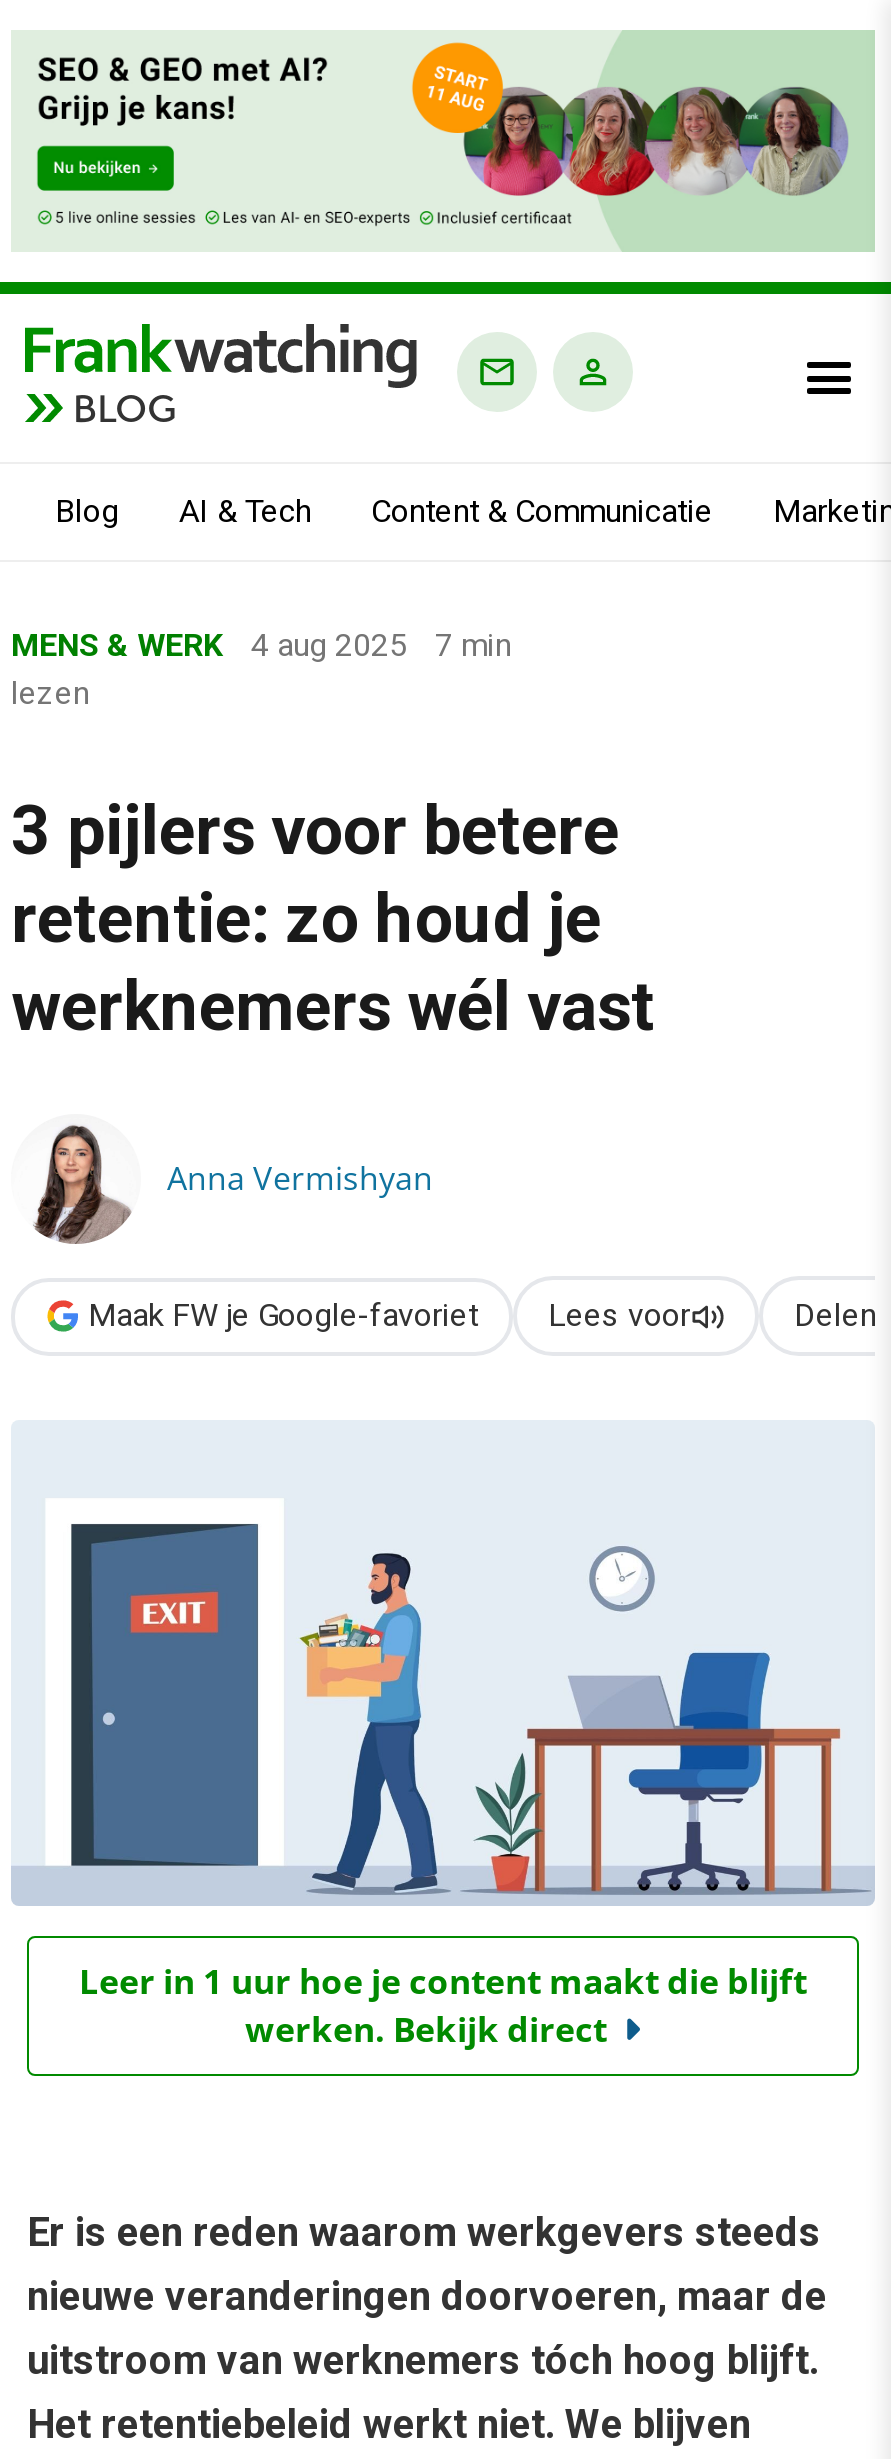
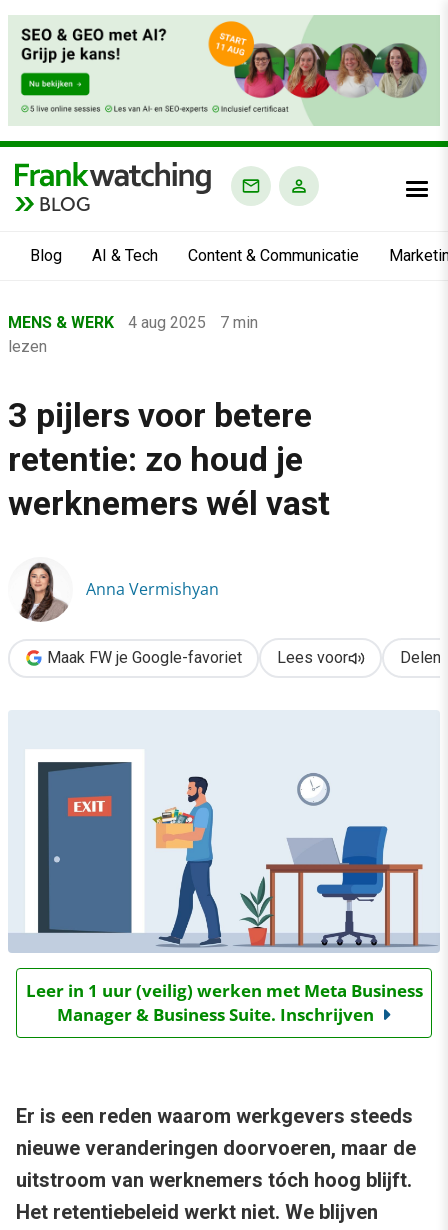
- Leer in 1 uur hoe je content maakt die blijft
- werken. Bekijk direct
+ Leer in 1 uur (veilig) werken met Meta Business
+ Manager & Business Suite. Inschrijven
